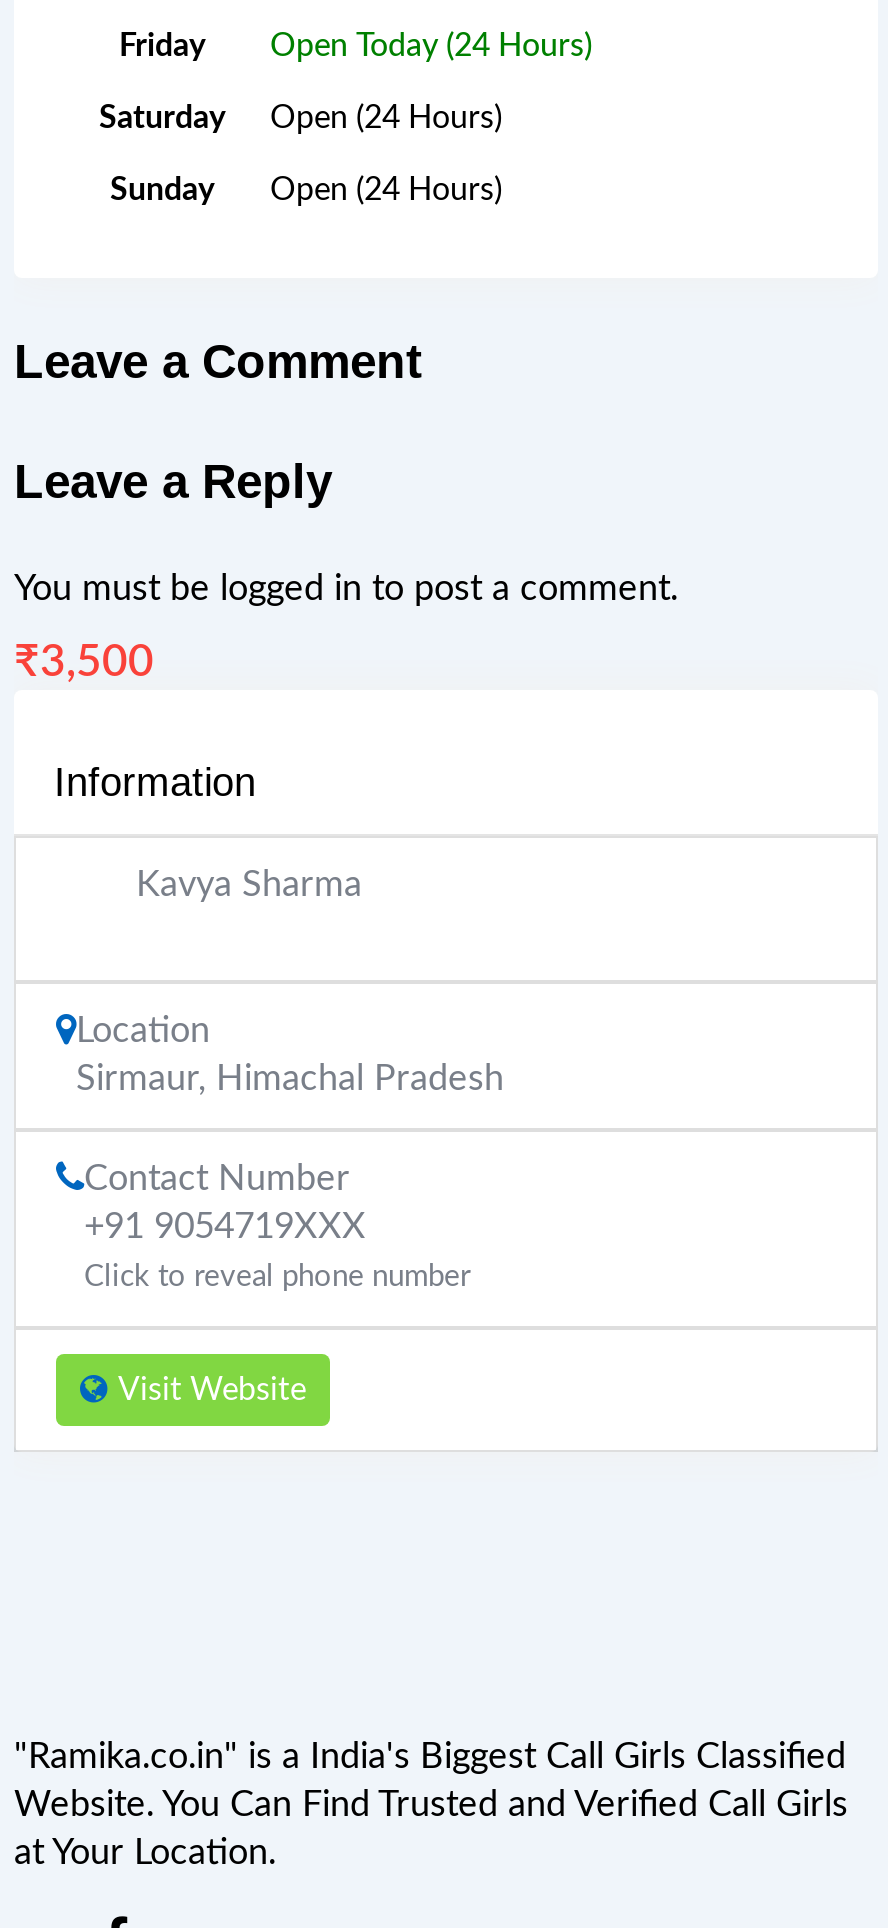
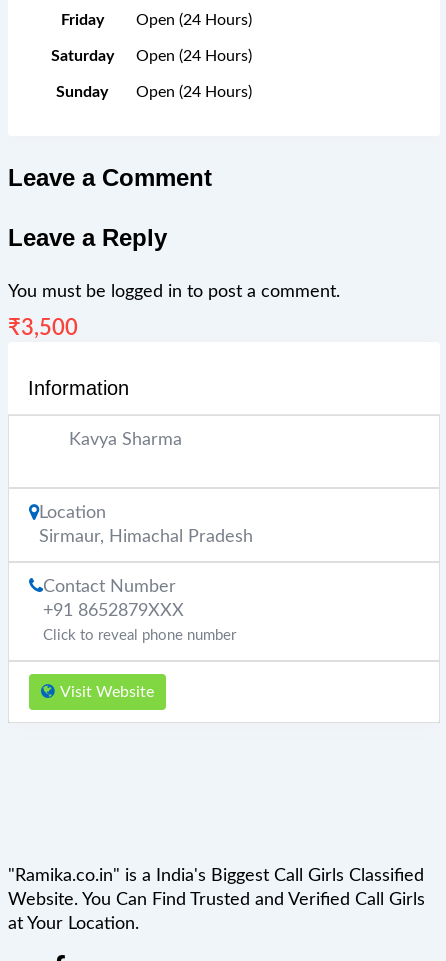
- Open Today (24 Hours)
+ Open (24 Hours)

- +91 9054719XXX
+ +91 8652879XXX
